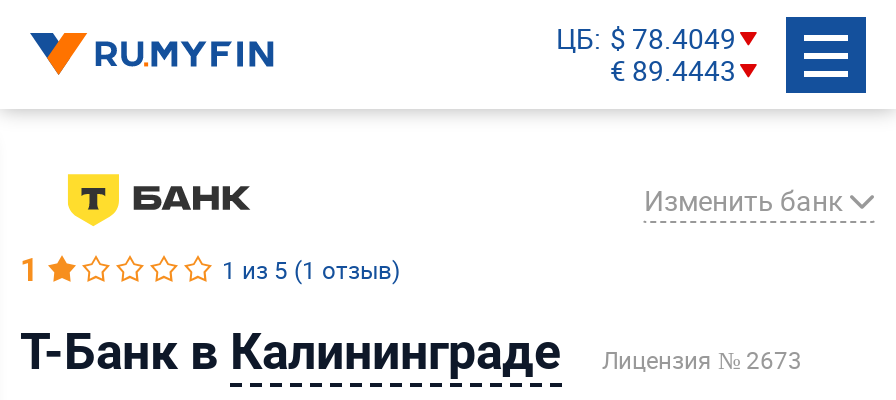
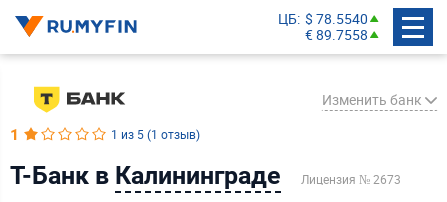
- ЦБ $ 78.4049
- € 89.4443
+ ЦБ $ 78.5540
+ € 89.7558
